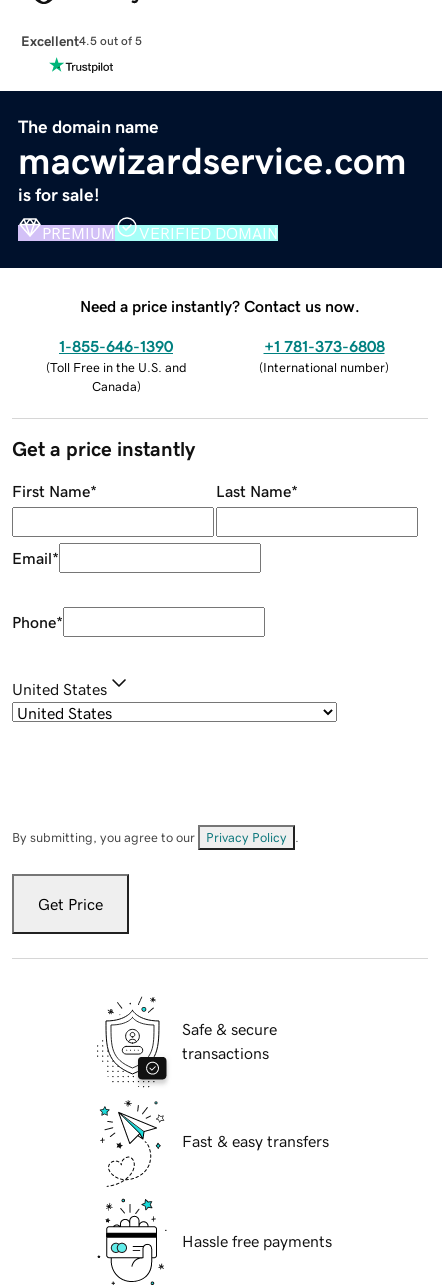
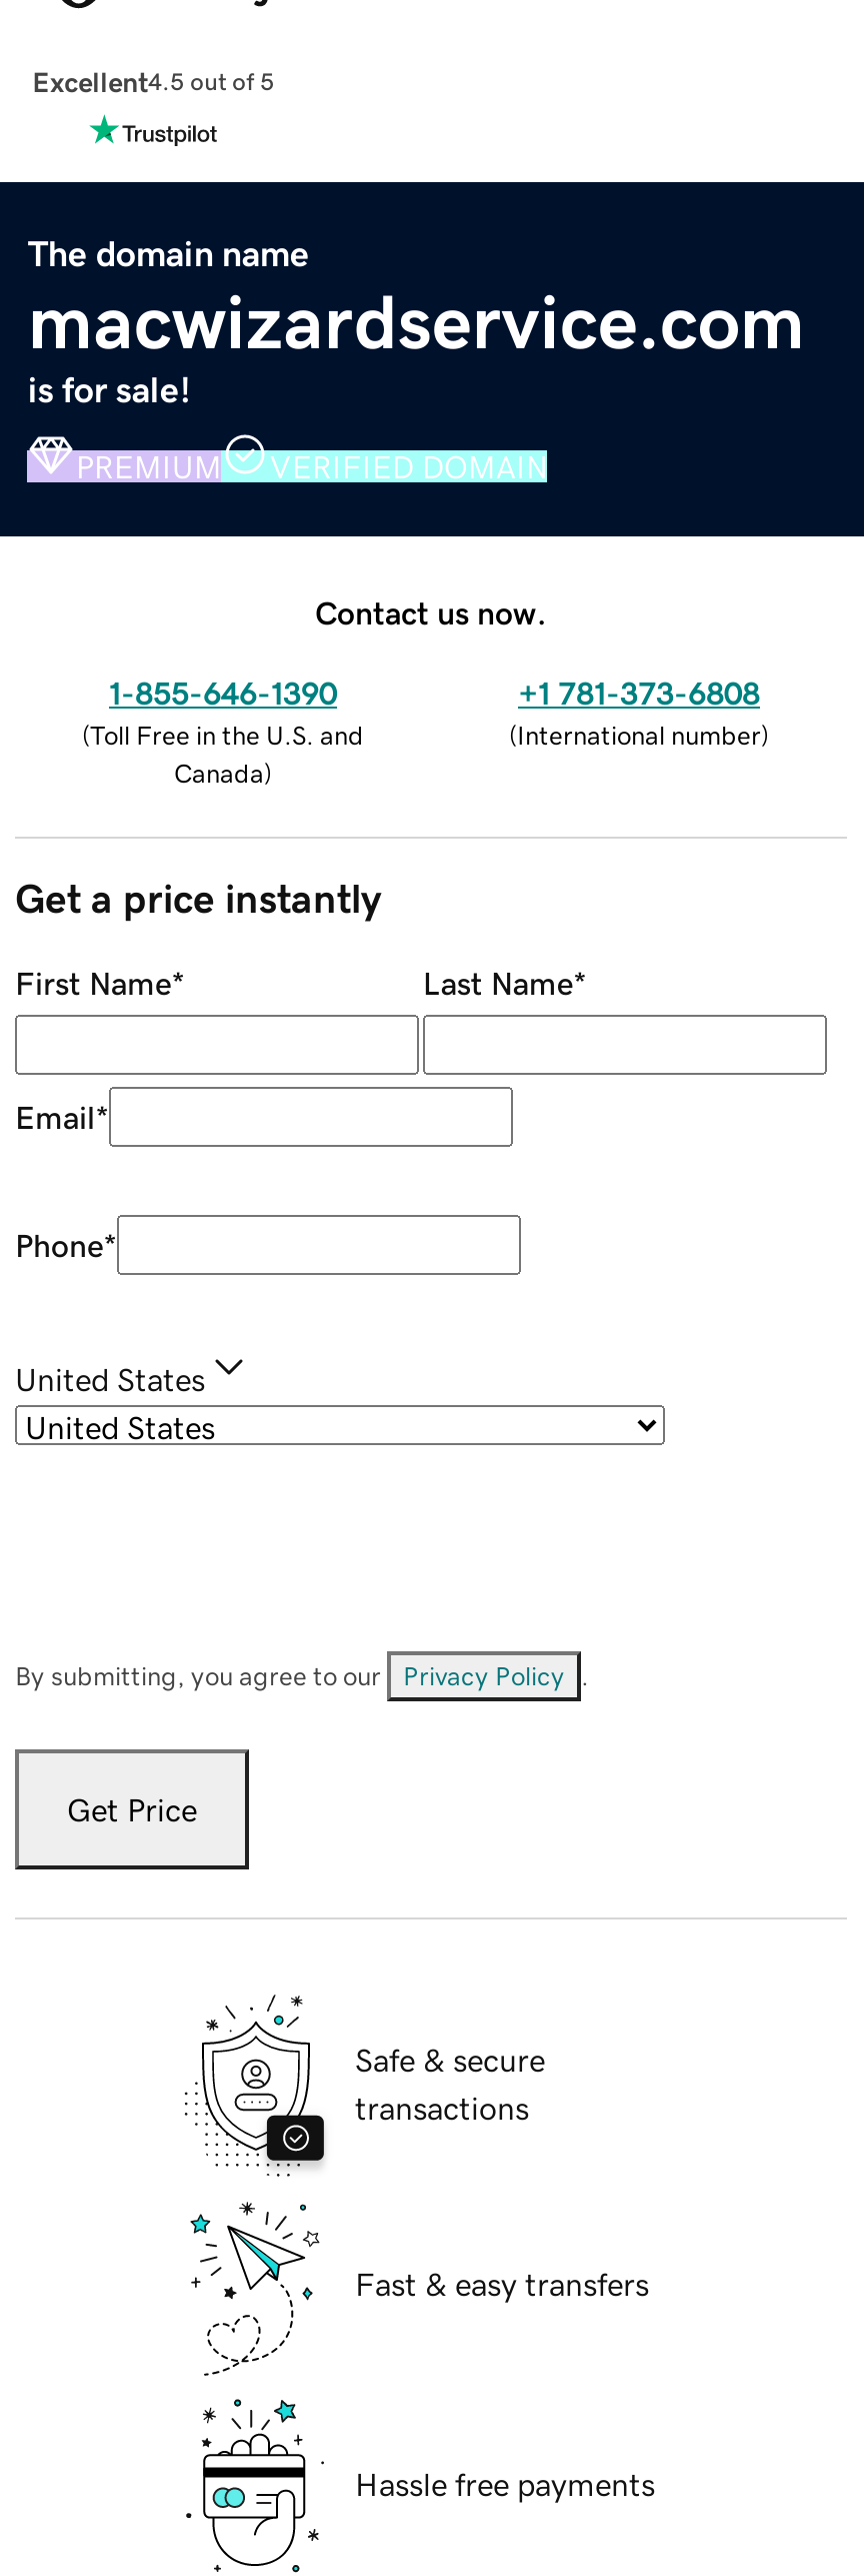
- Need a price instantly? Contact us now.
+ Contact us now.
